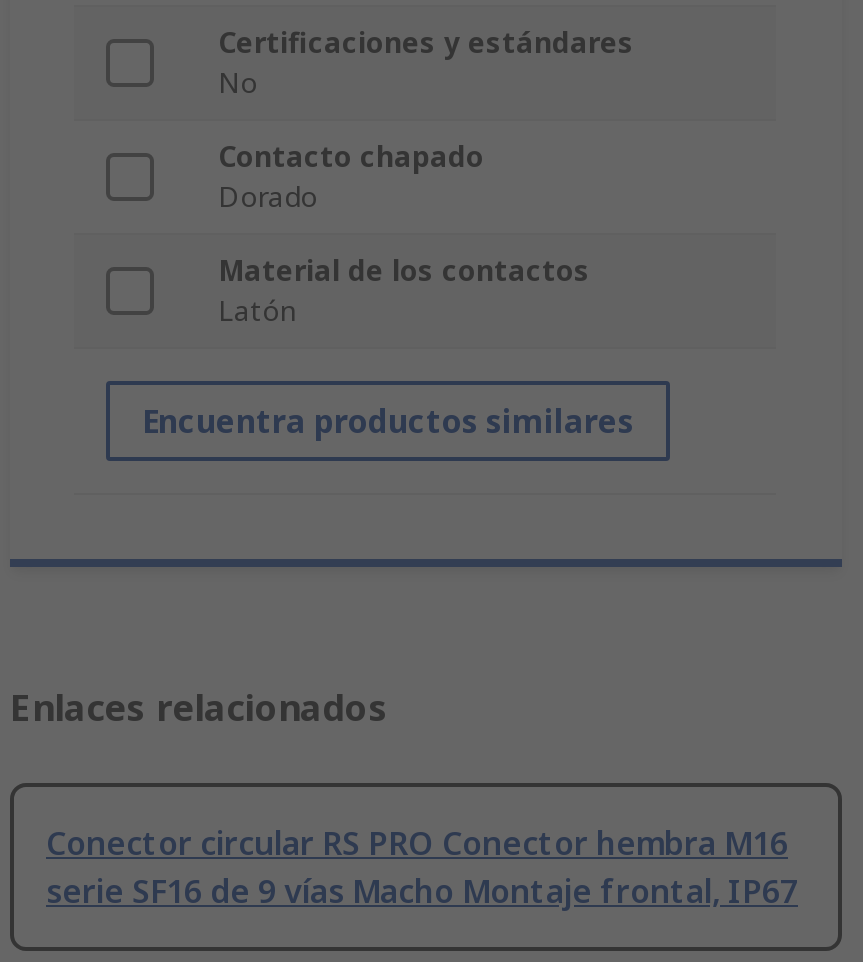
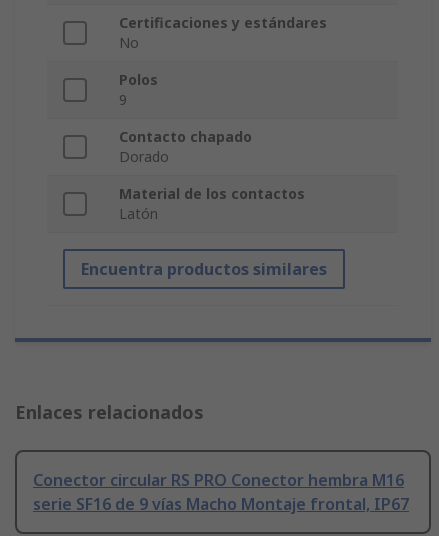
+ Polos
+ 9
